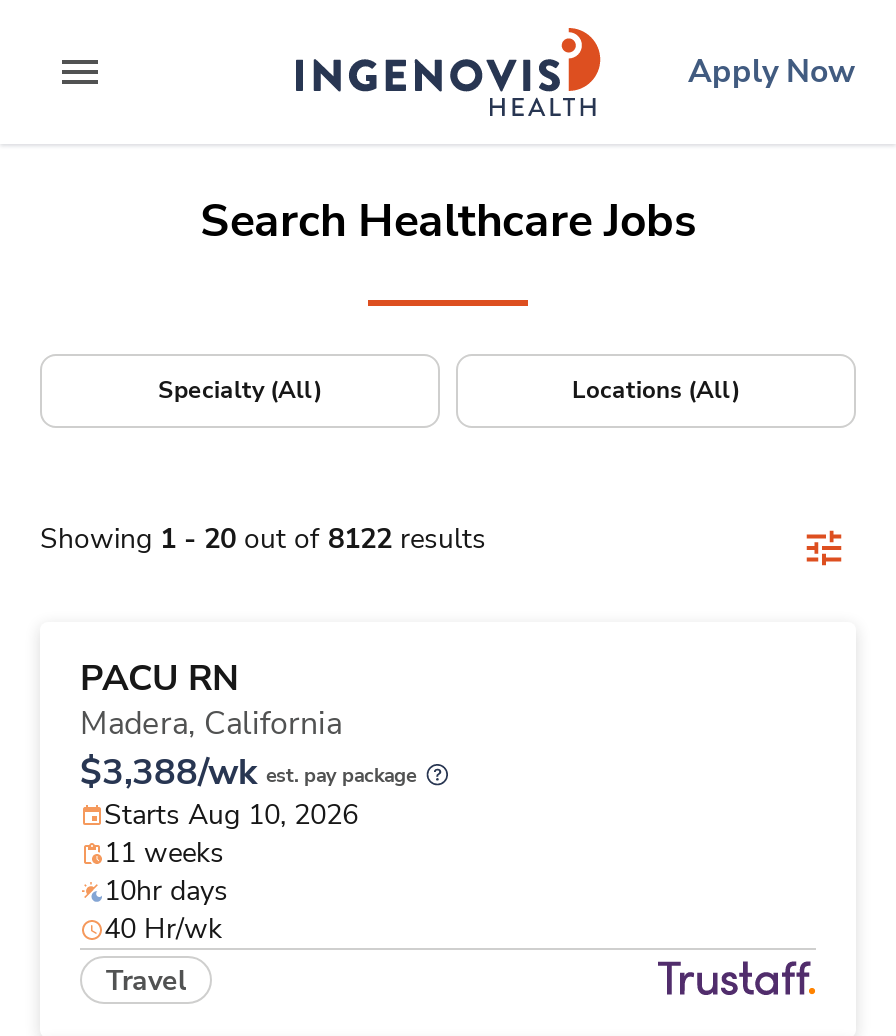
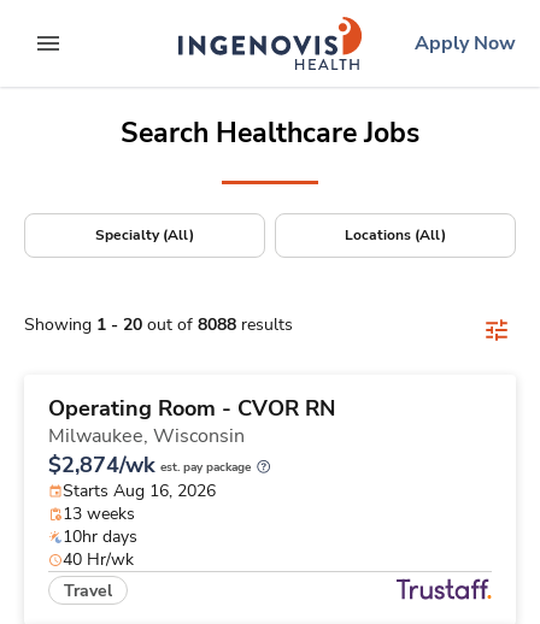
- Showing 1 - 20 out of 8122 results
+ Showing 1 - 20 out of 8088 results

- PACU RN
- Madera, California
- $3,388/wk est. pay package
- Starts Aug 10, 2026
- 11 weeks
+ Operating Room - CVOR RN
+ Milwaukee, Wisconsin
+ $2,874/wk est. pay package
+ Starts Aug 16, 2026
+ 13 weeks
